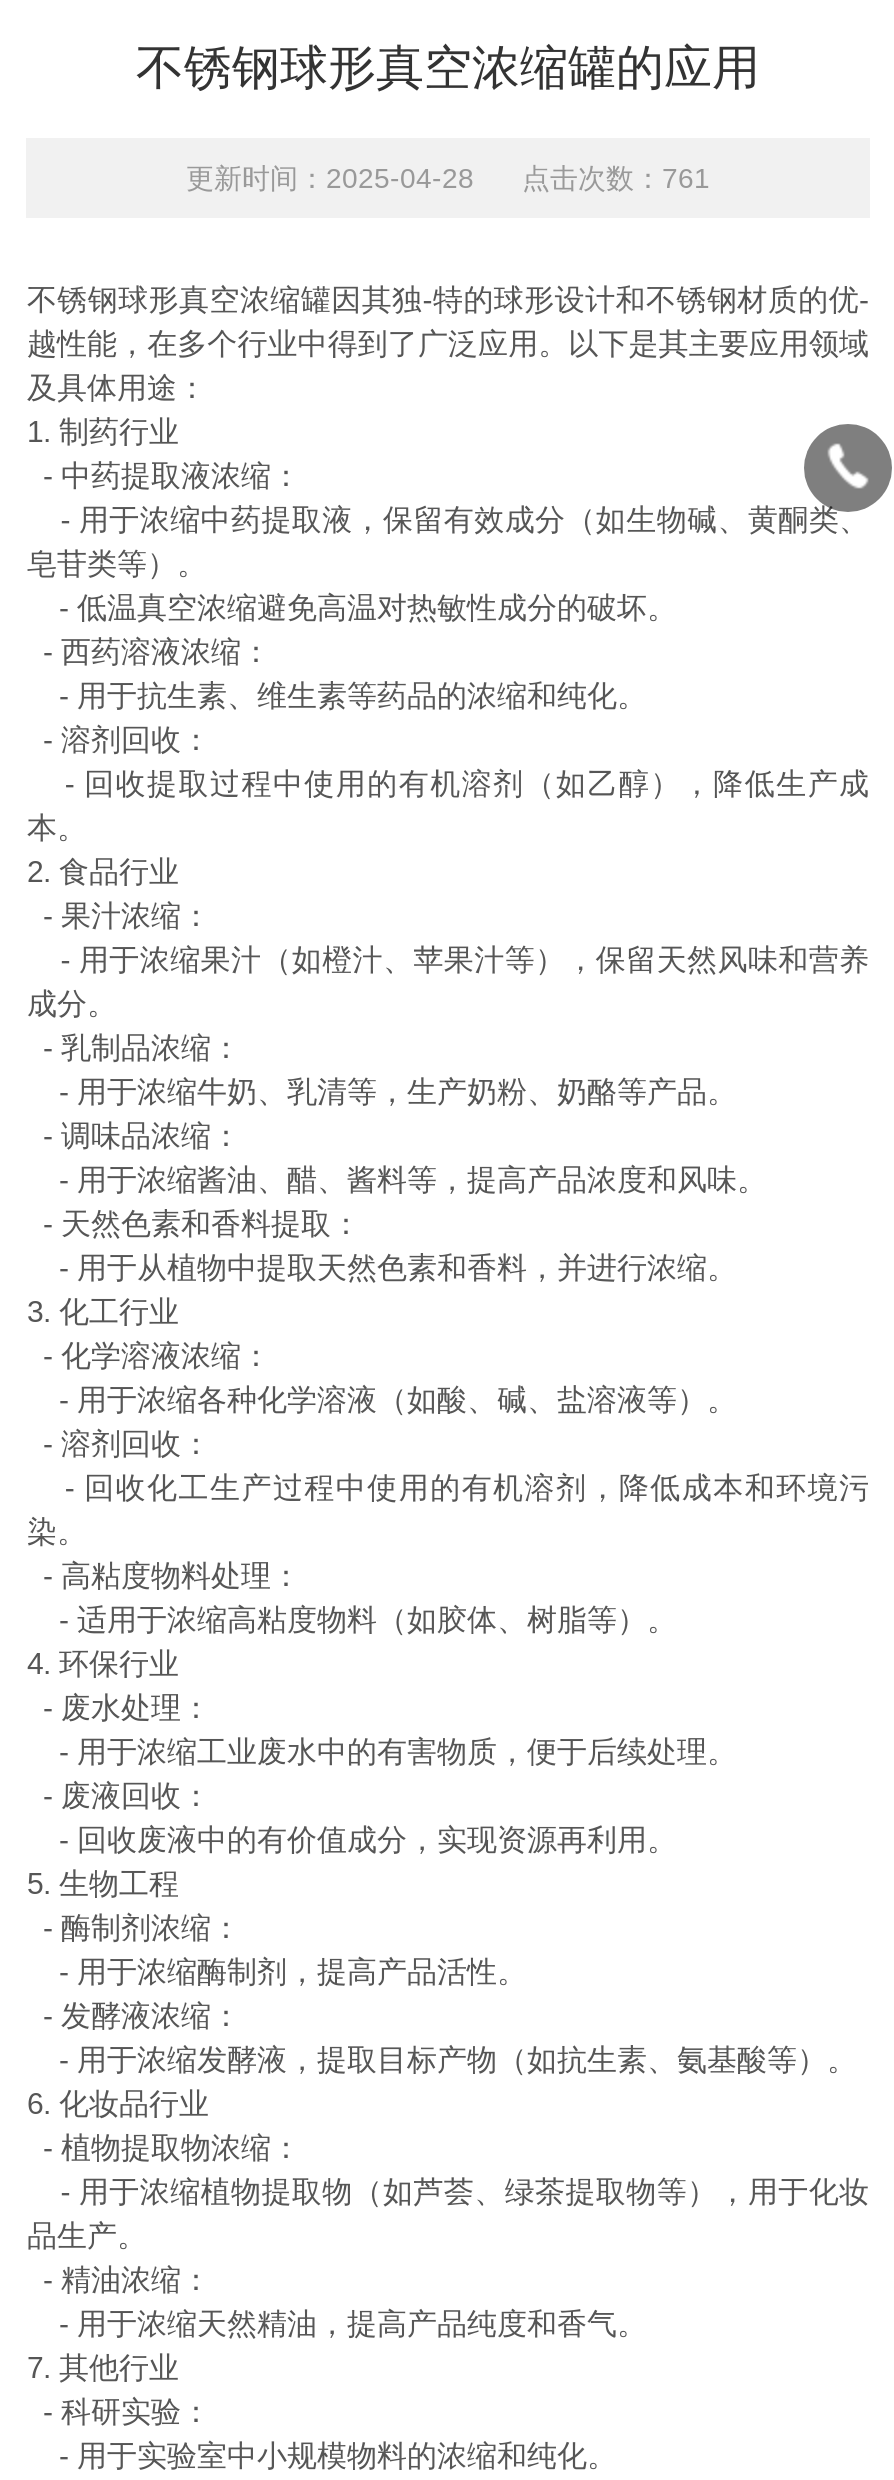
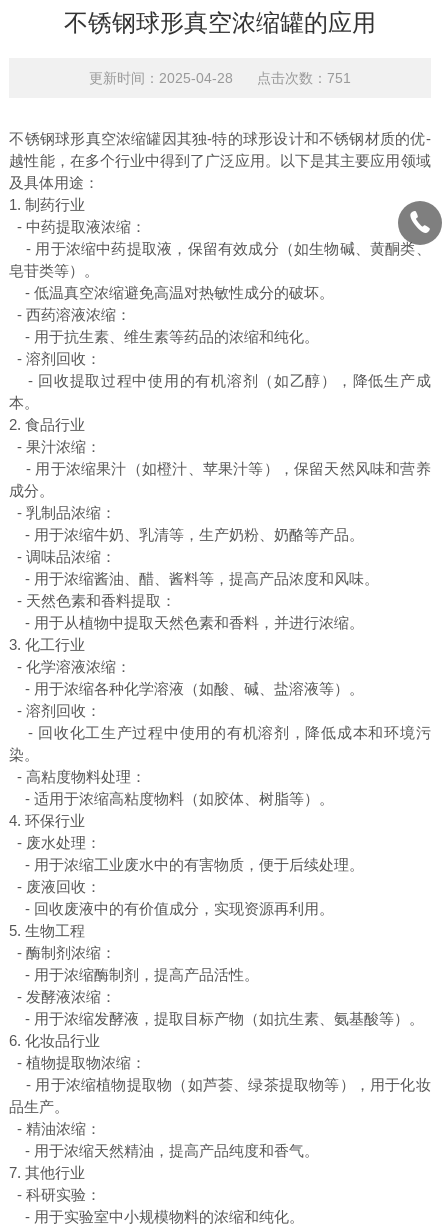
- 更新时间：2025-04-28 点击次数：761
+ 更新时间：2025-04-28 点击次数：751
